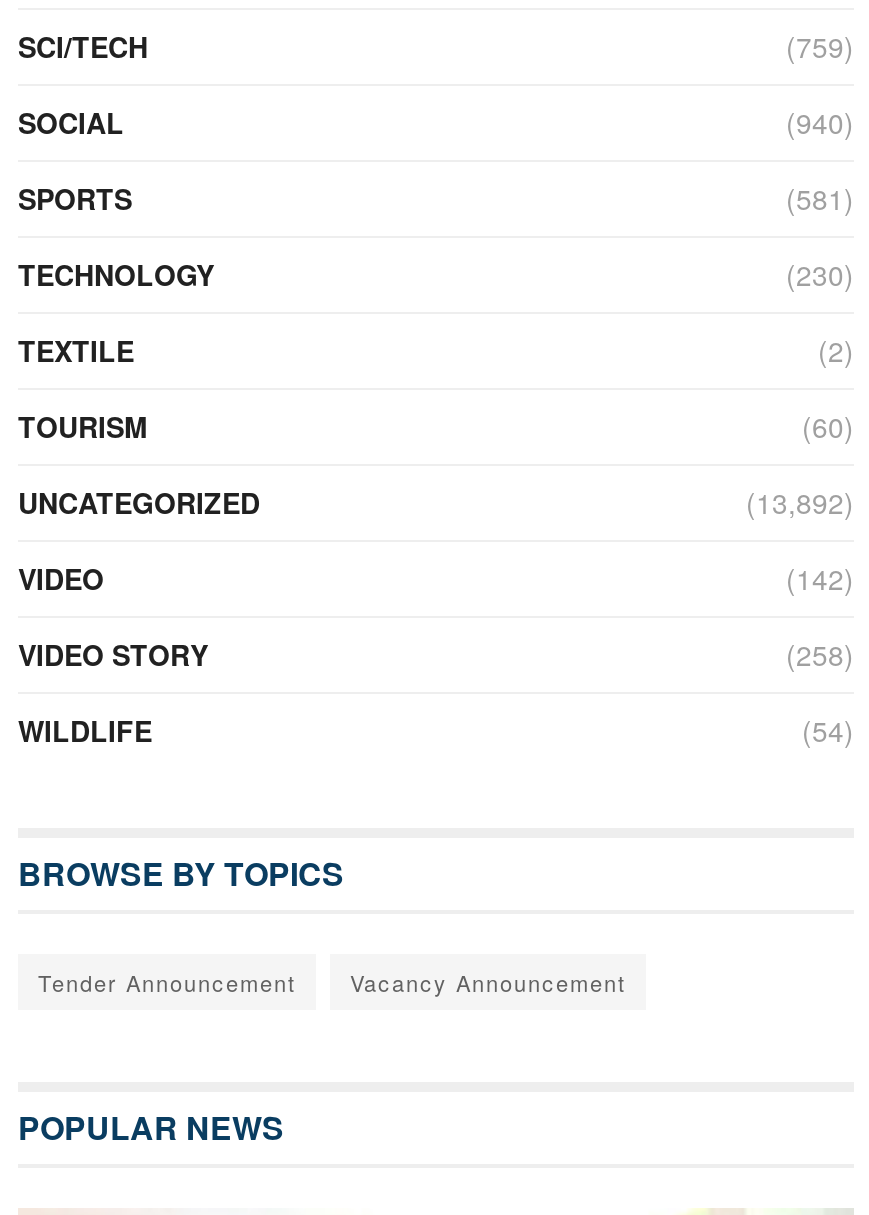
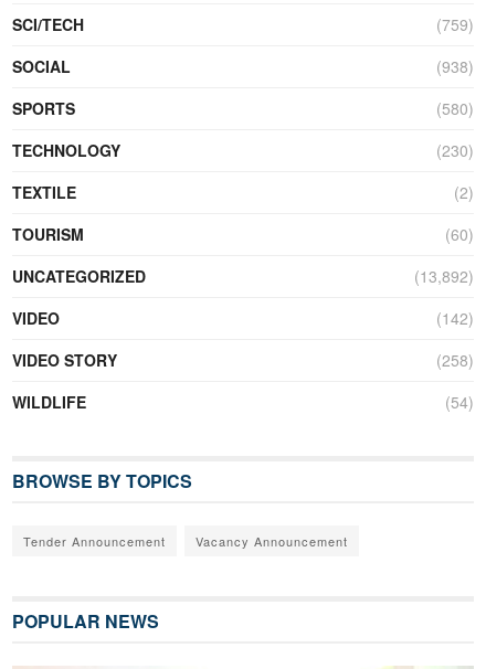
- (940)
+ (938)

- (581)
+ (580)
